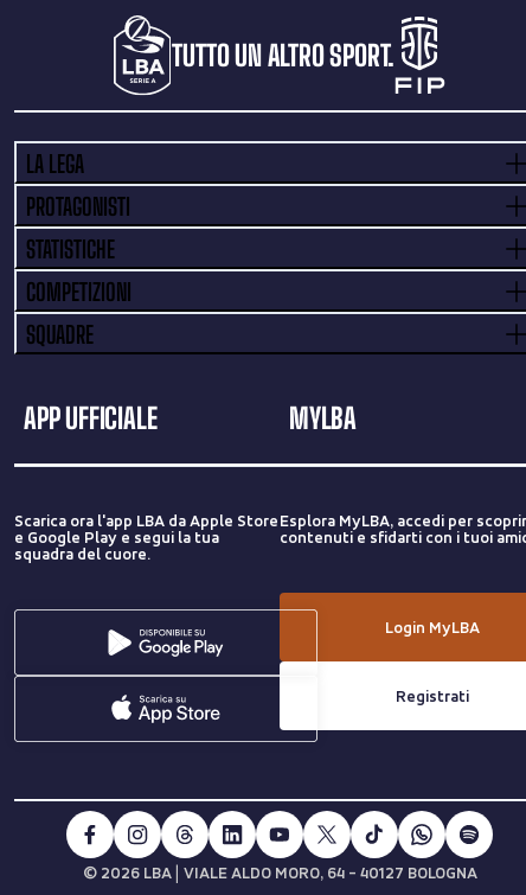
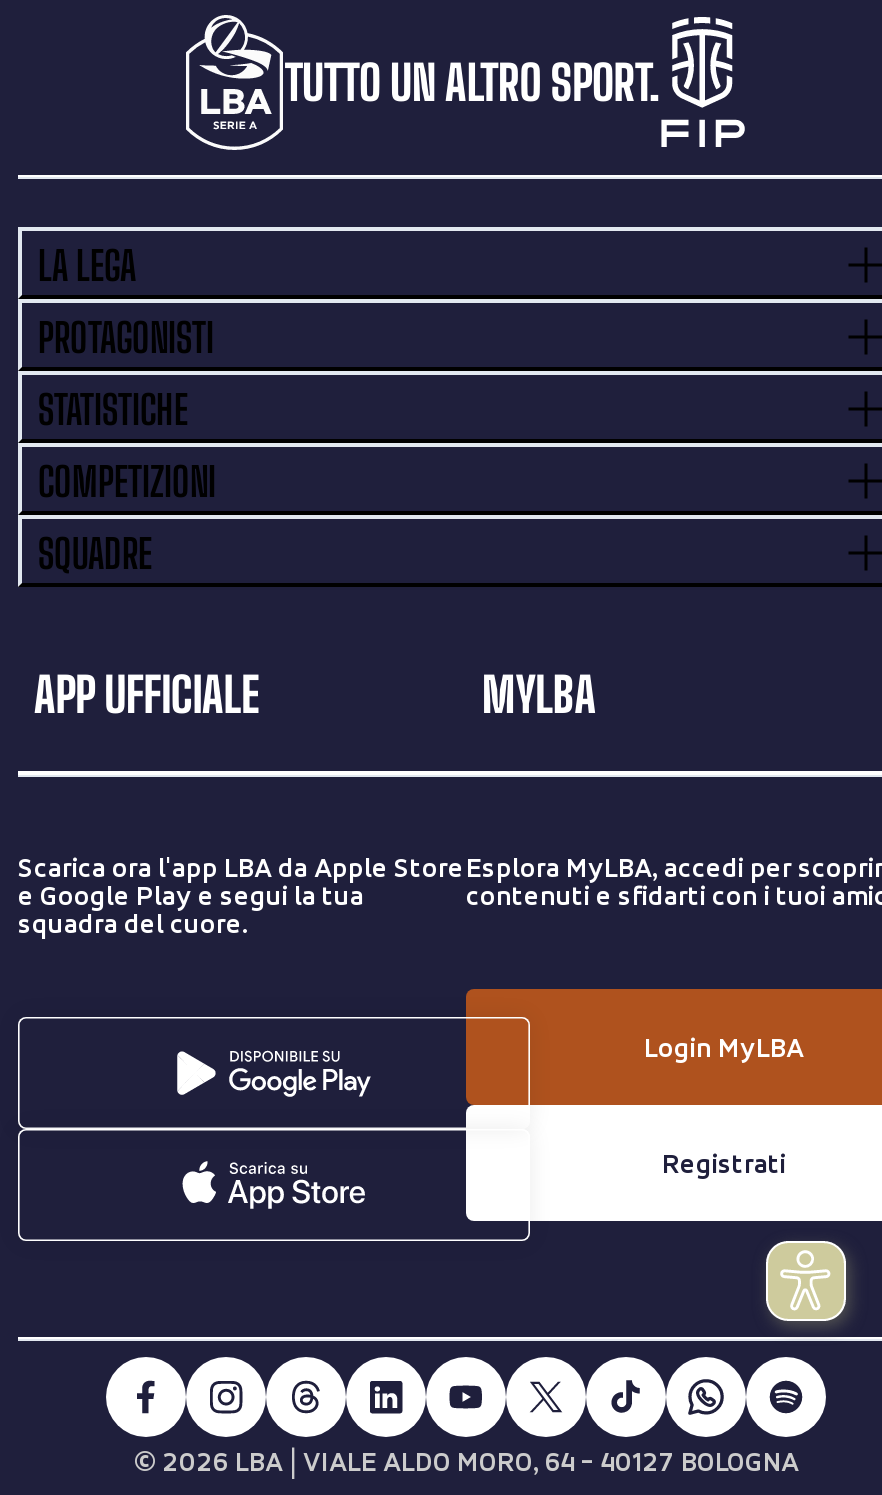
+ [image]
